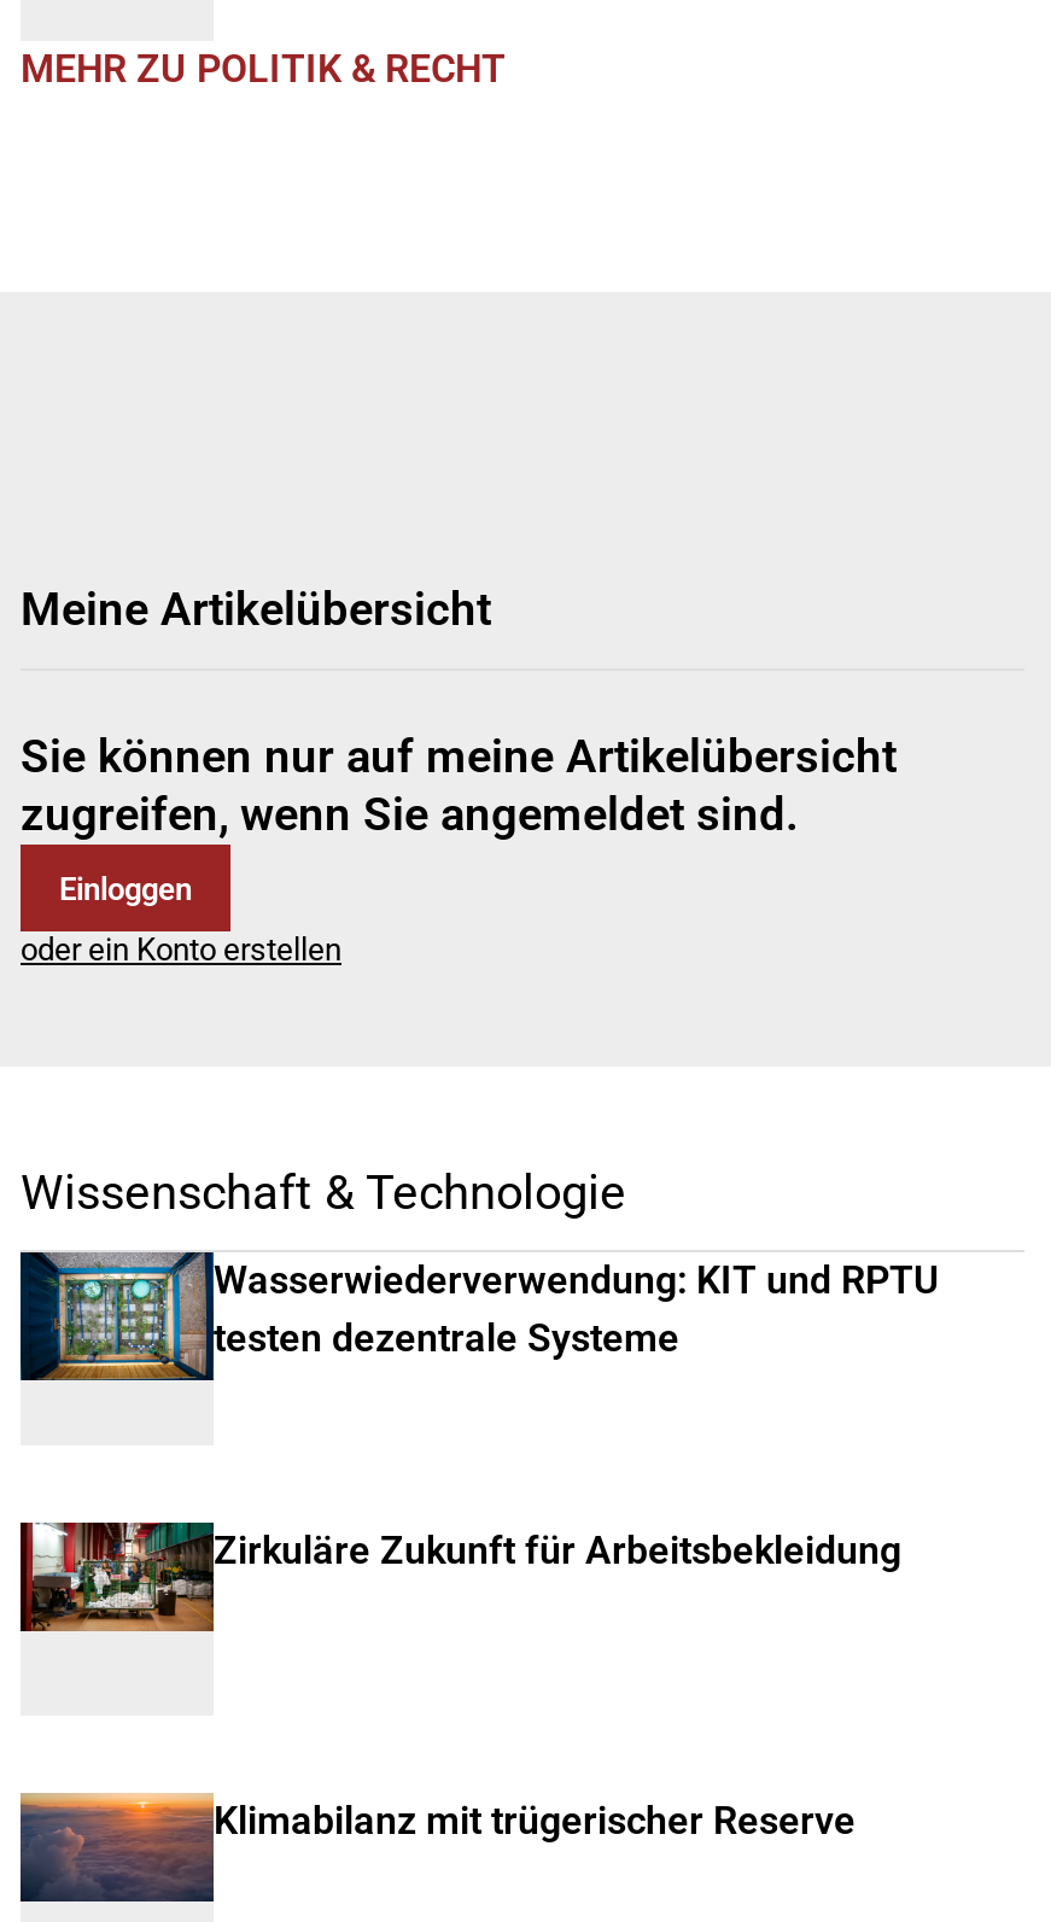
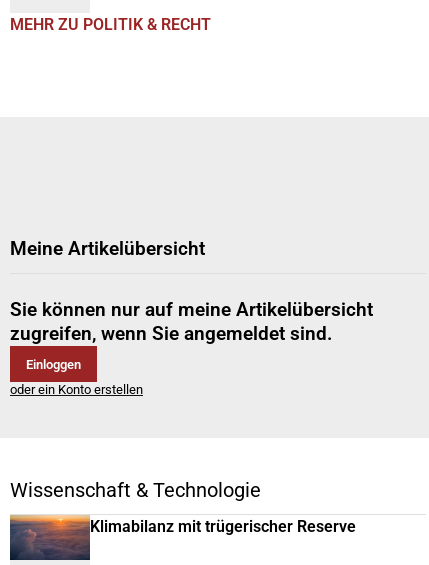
- [image]
- Wasserwiederverwendung: KIT und RPTU
- testen dezentrale Systeme

- [image]
- Zirkuläre Zukunft für Arbeitsbekleidung
